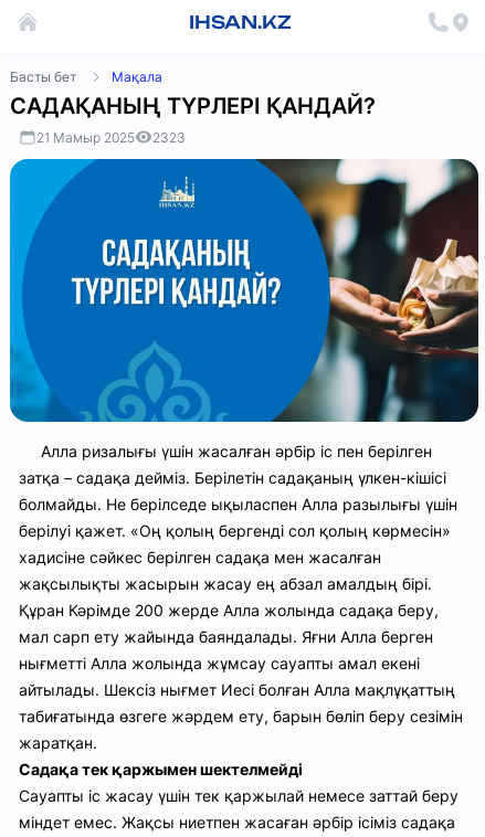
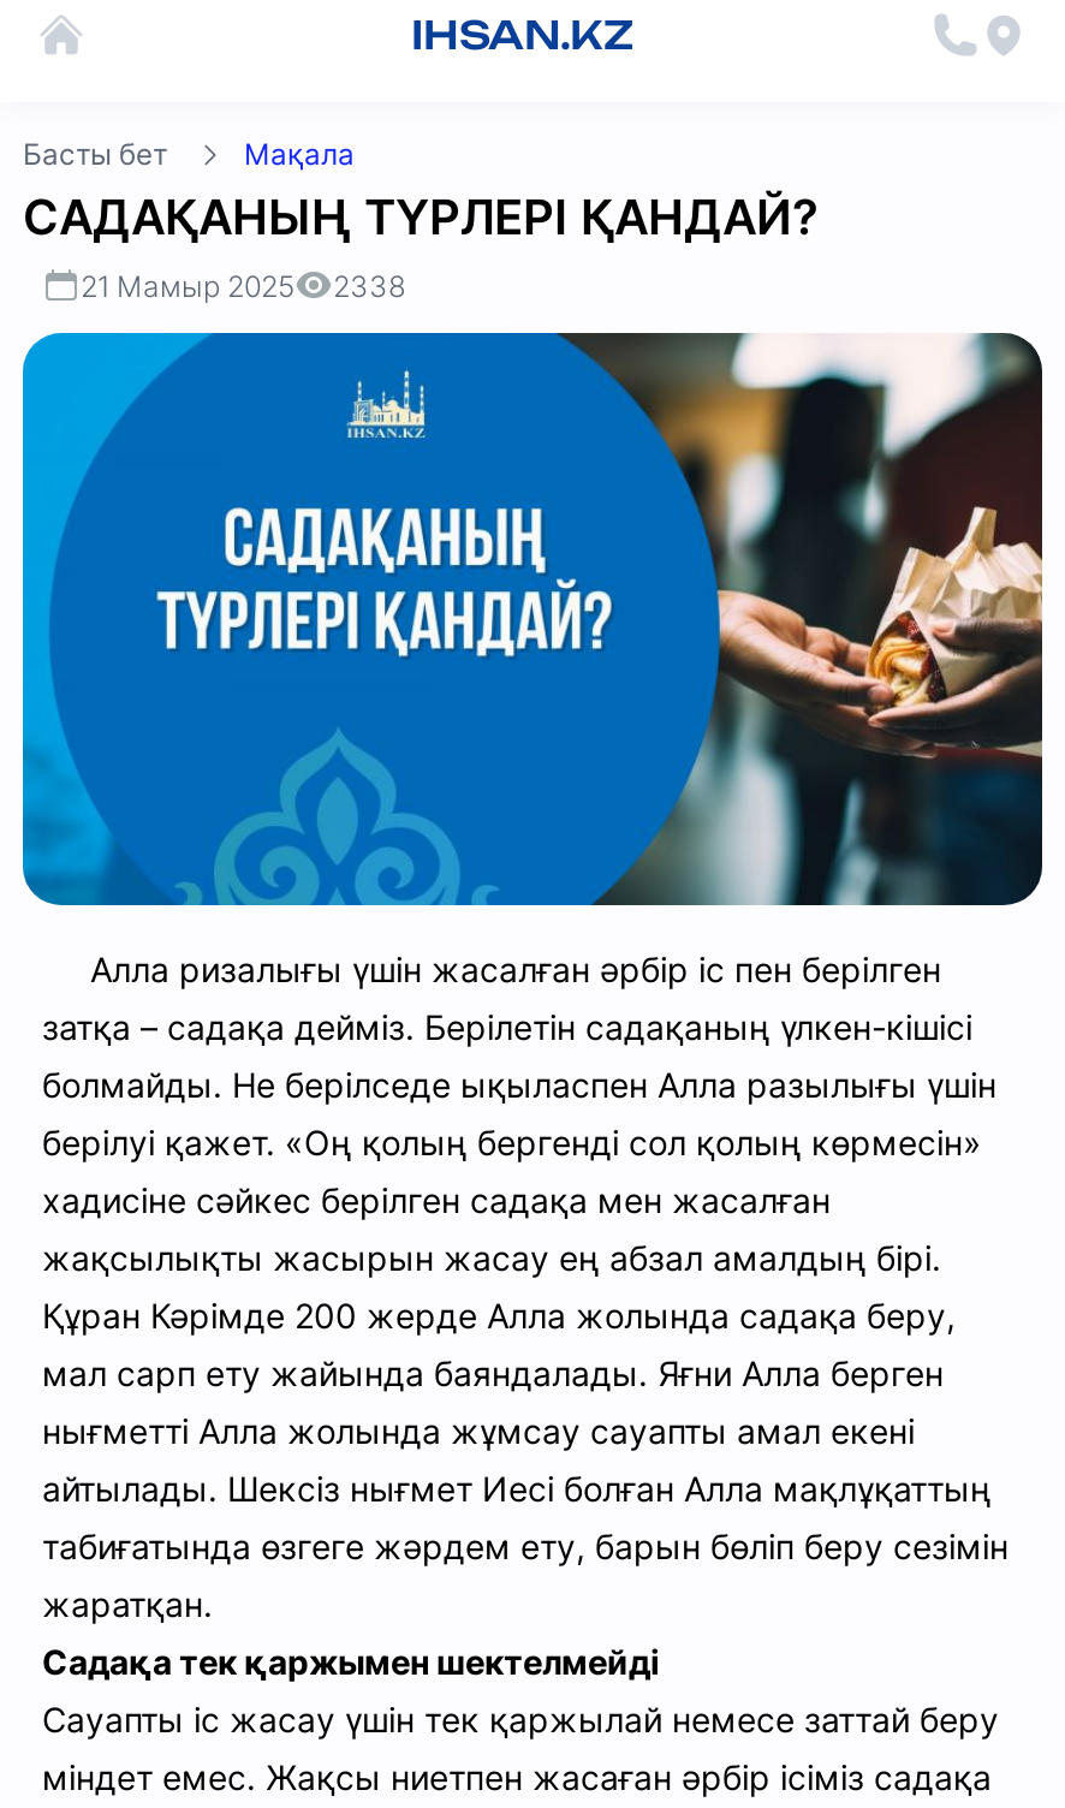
- 2323
+ 2338
